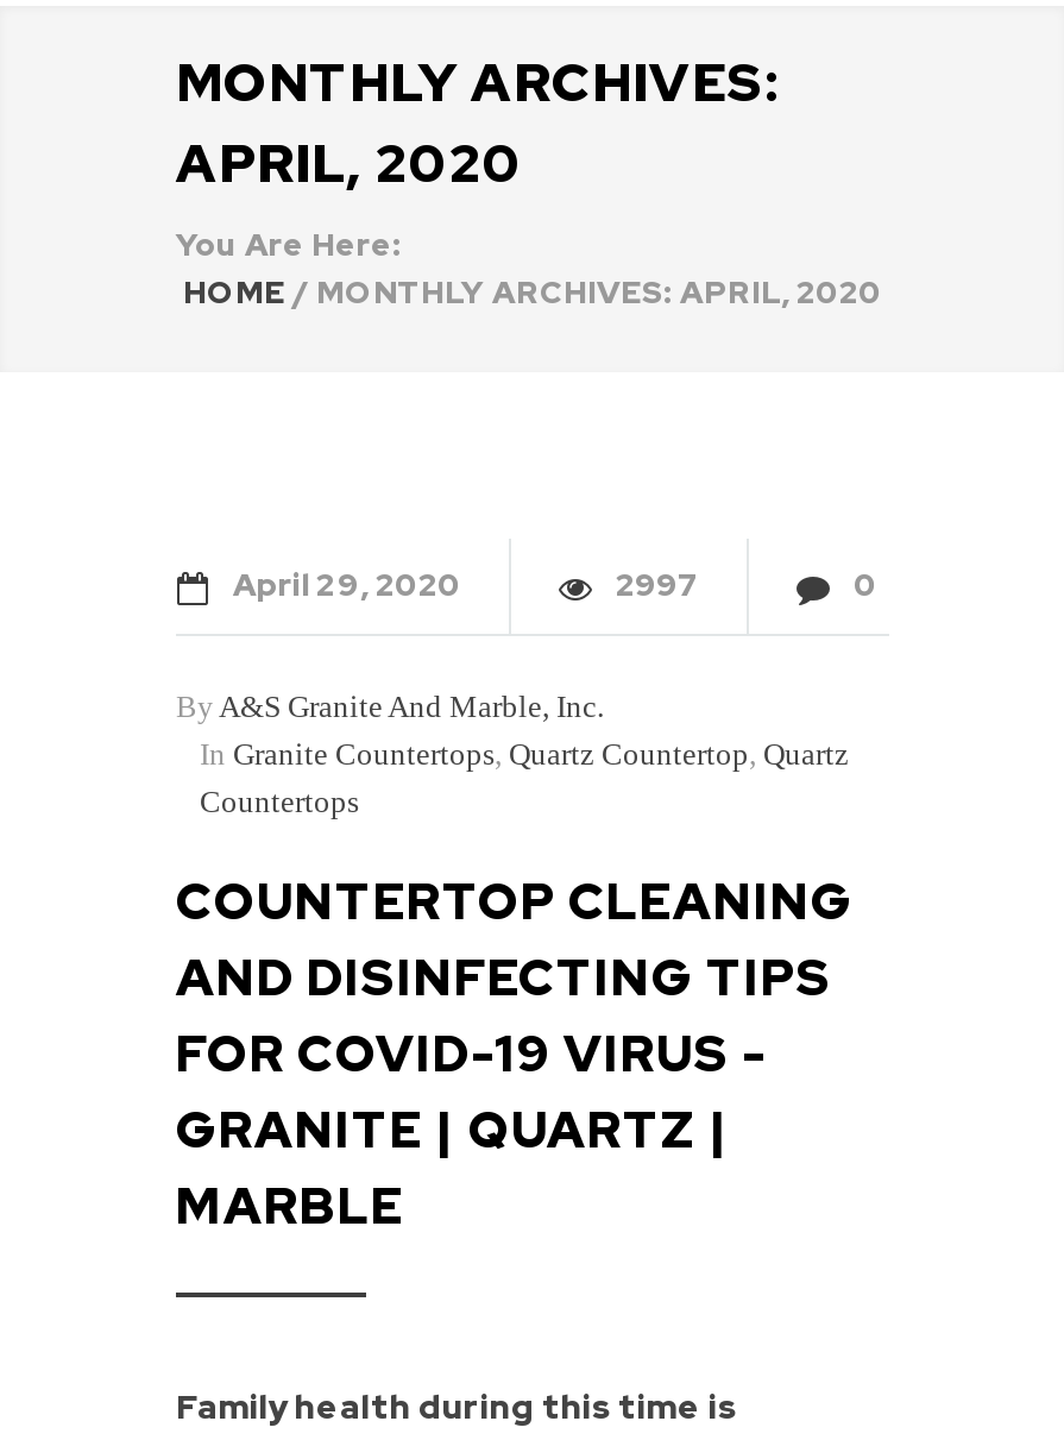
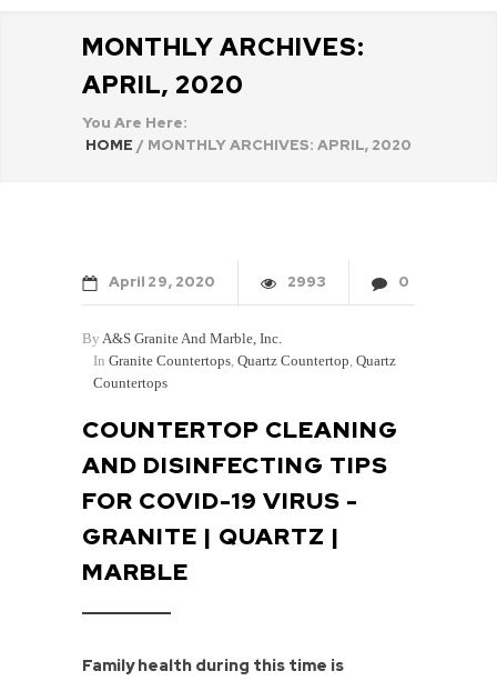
- 2997
+ 2993
